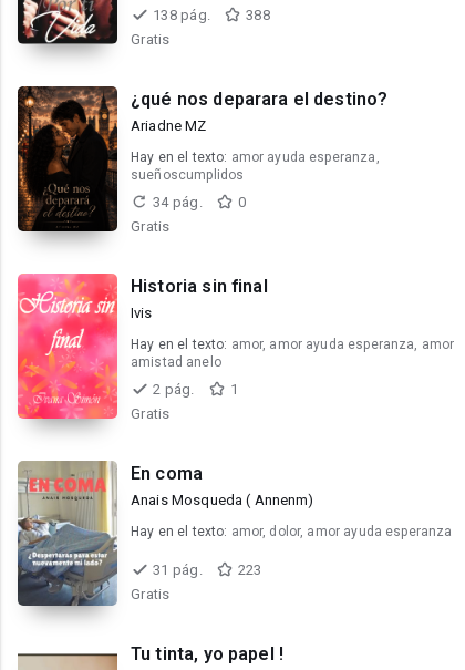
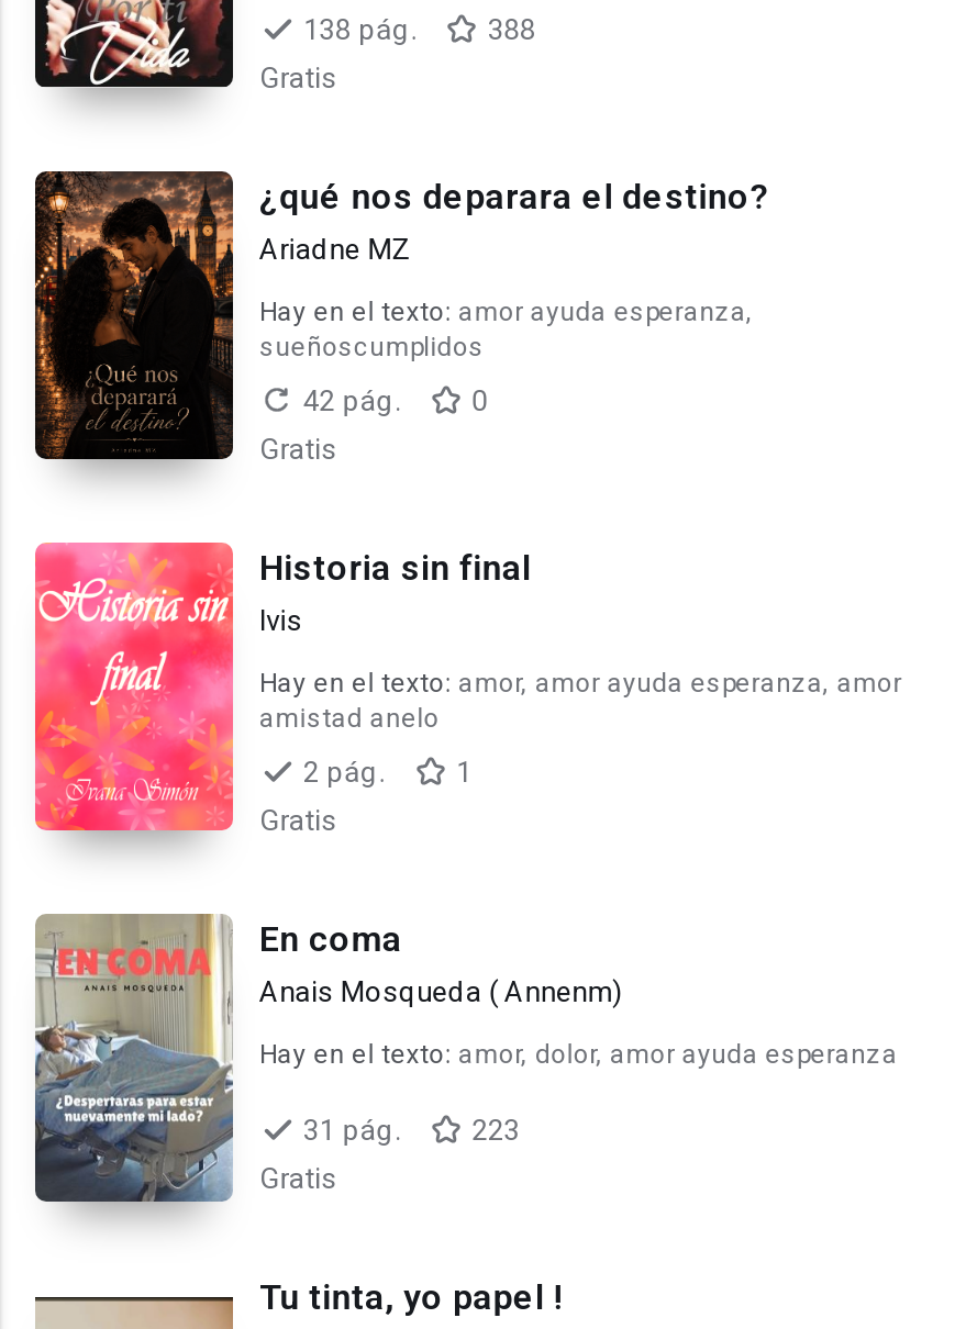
- 34 pág.
+ 42 pág.
